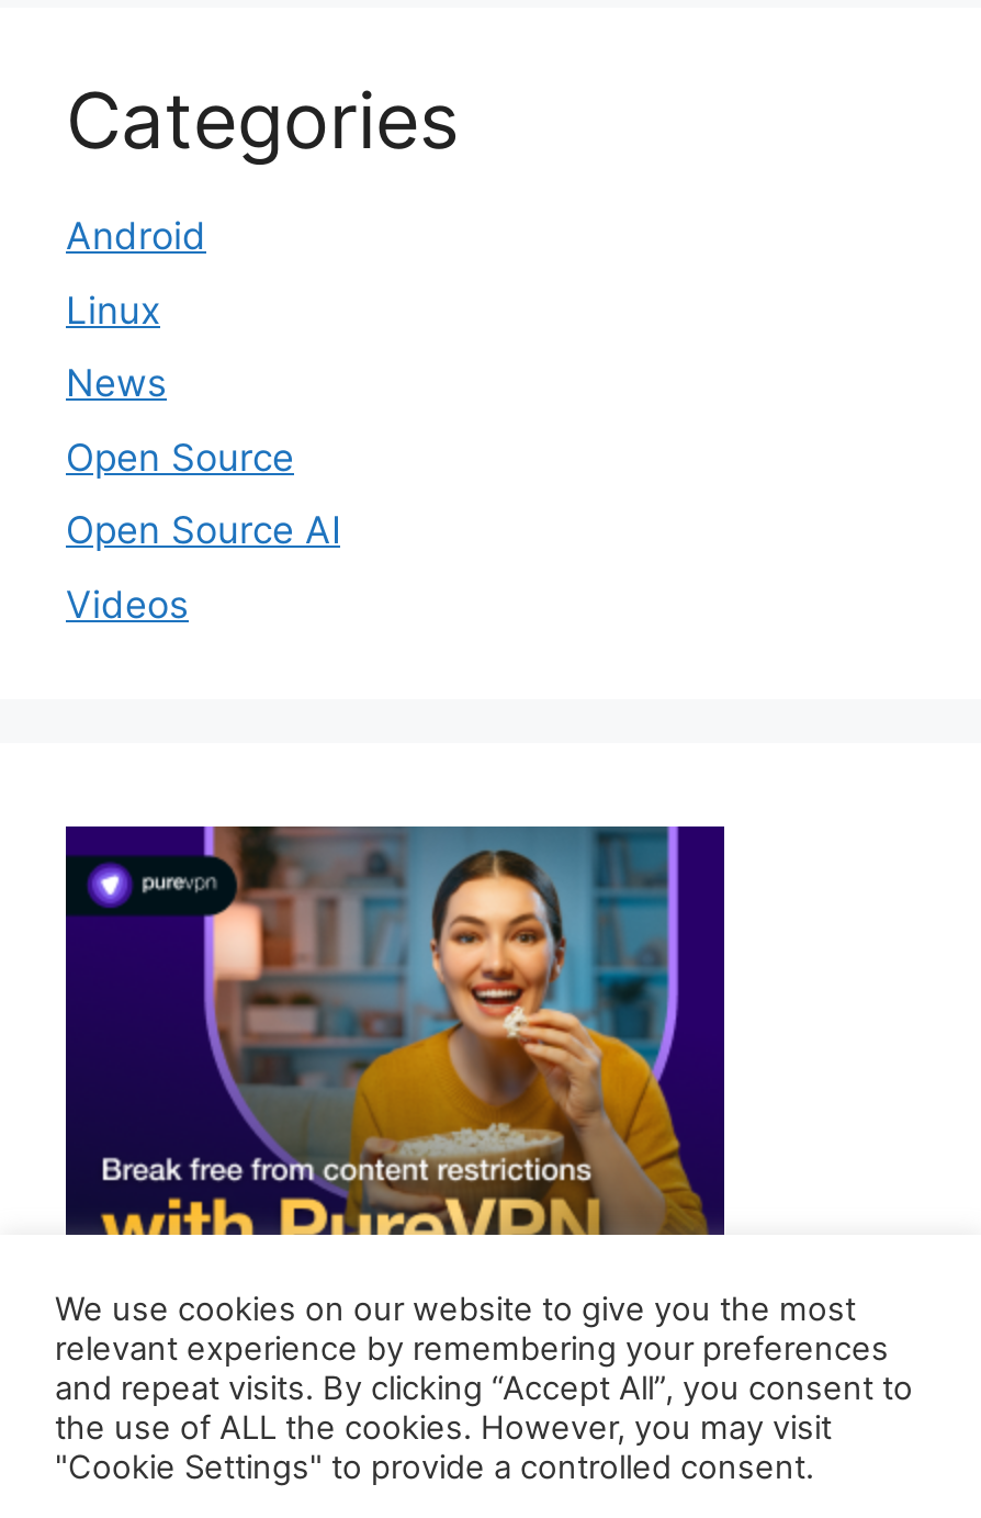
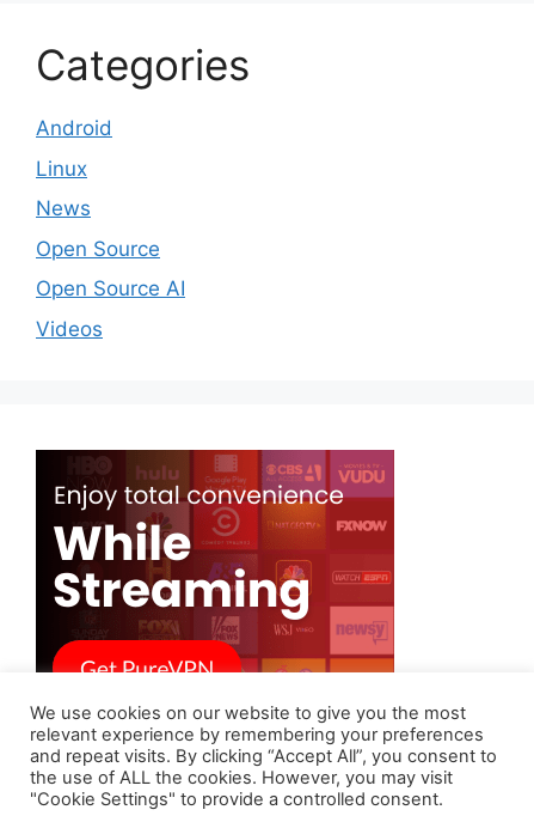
- [image]
+ [image]
